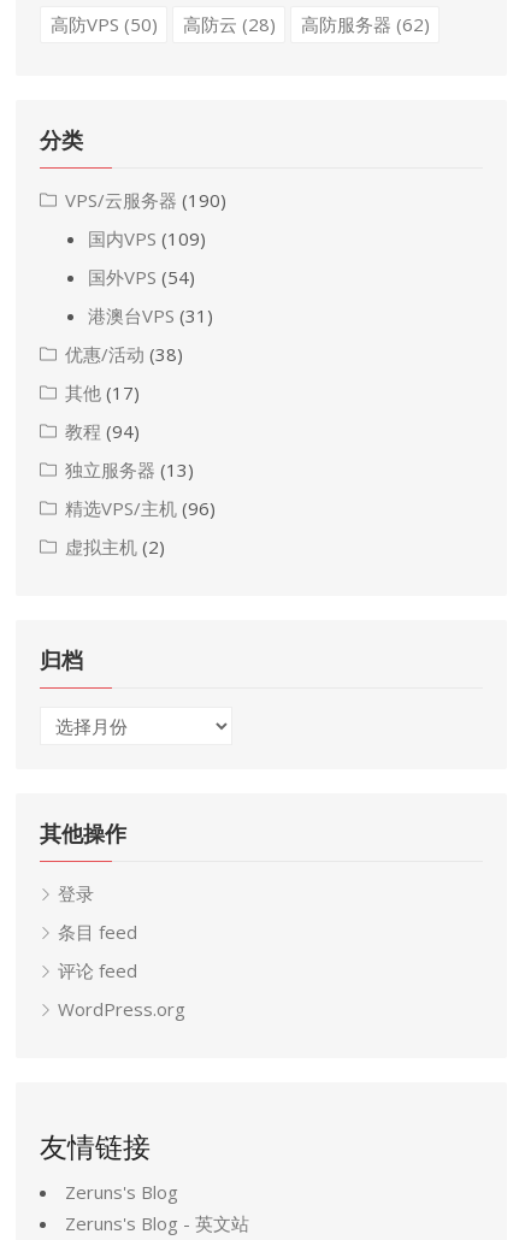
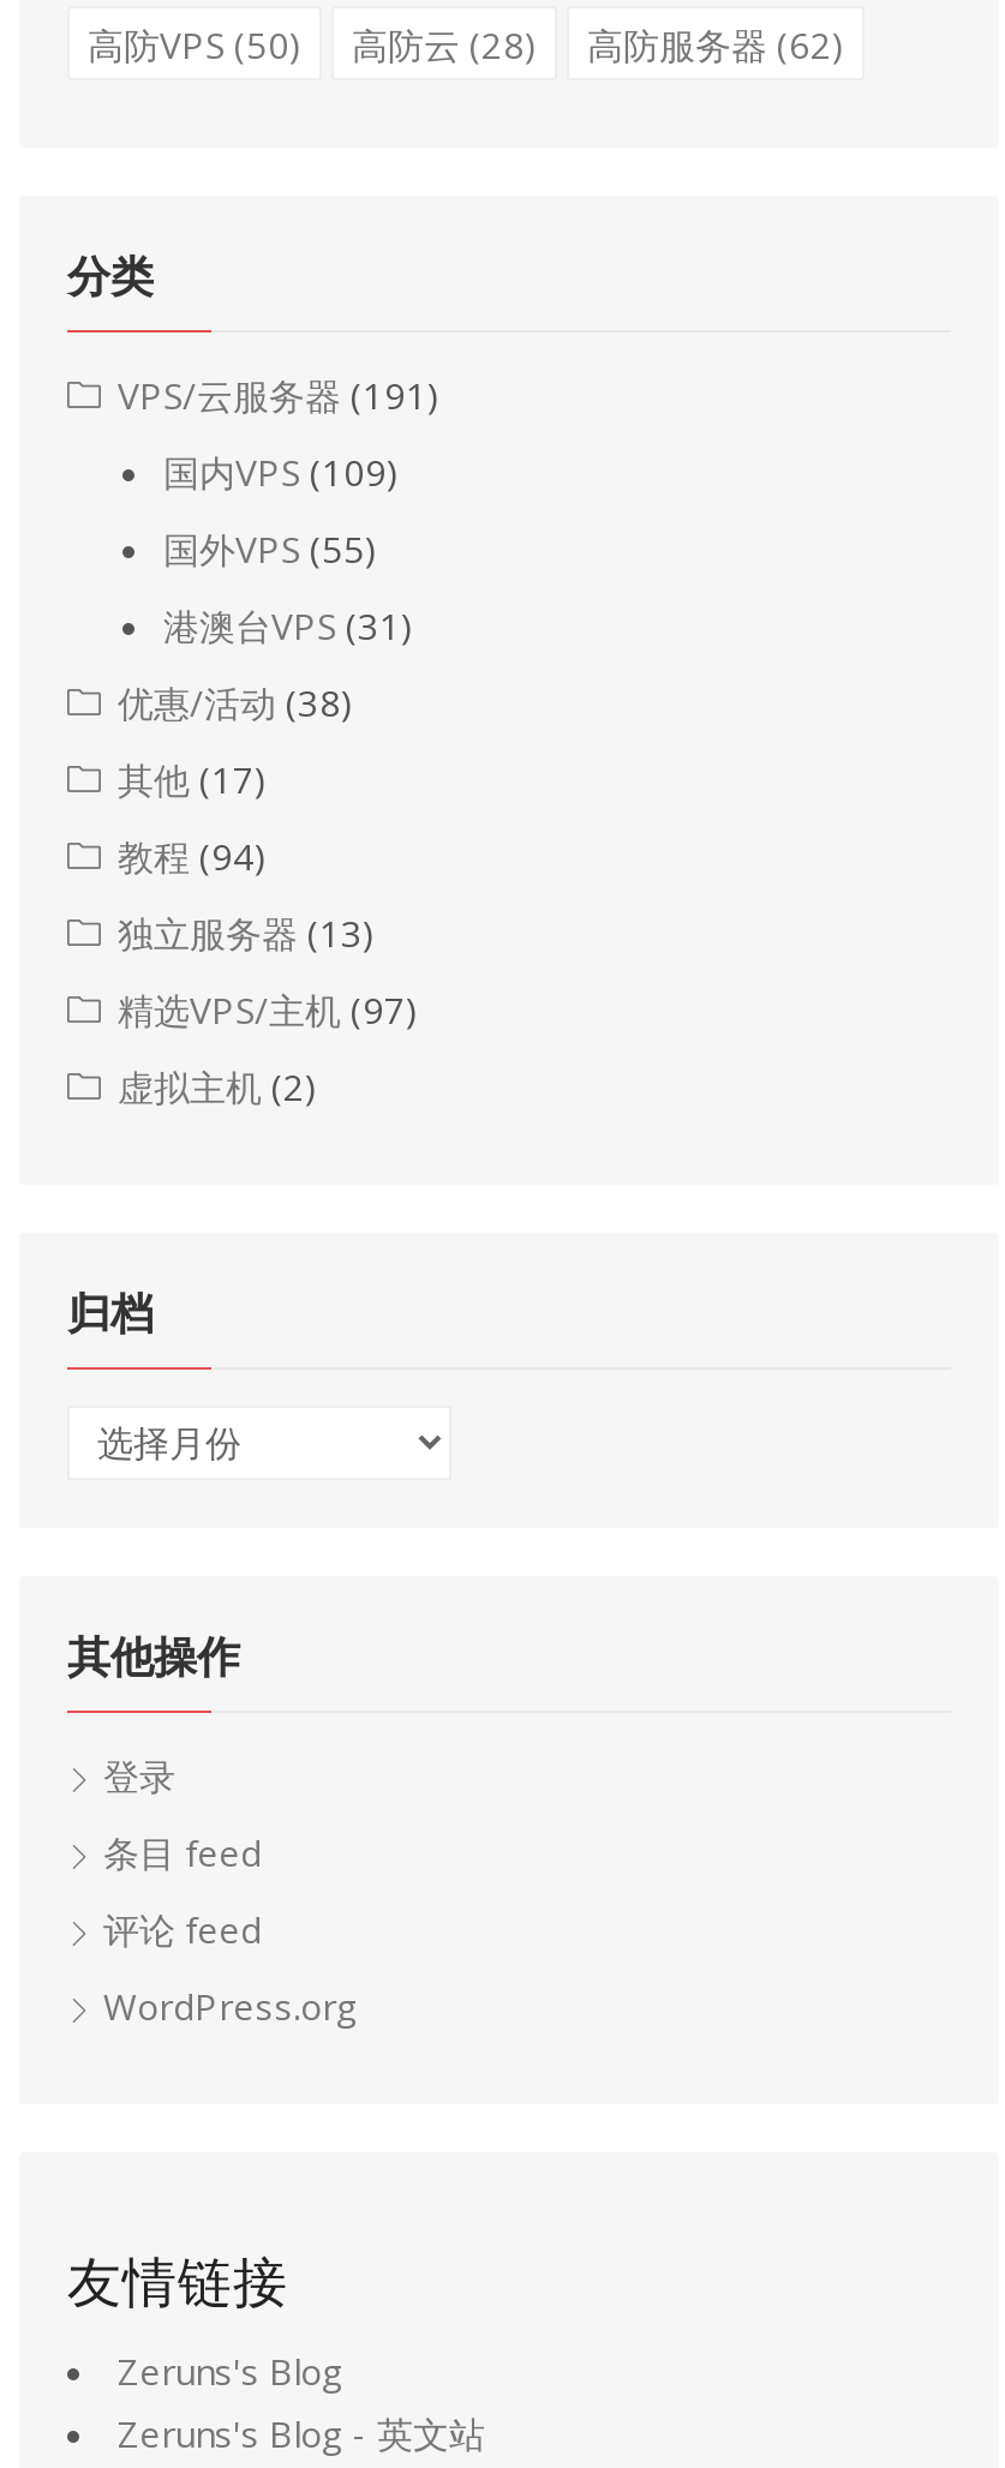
- VPS/云服务器(190)
+ VPS/云服务器(191)

- 国外VPS (54)
+ 国外VPS (55)

- 精选VPS/主机(96)
+ 精选VPS/主机(97)
